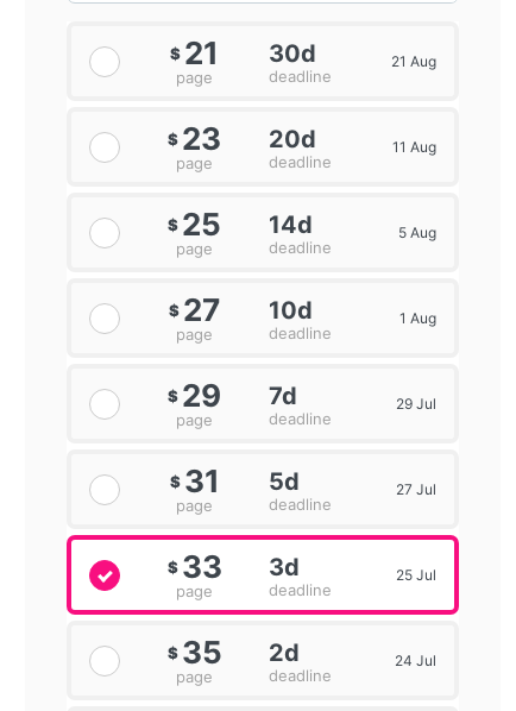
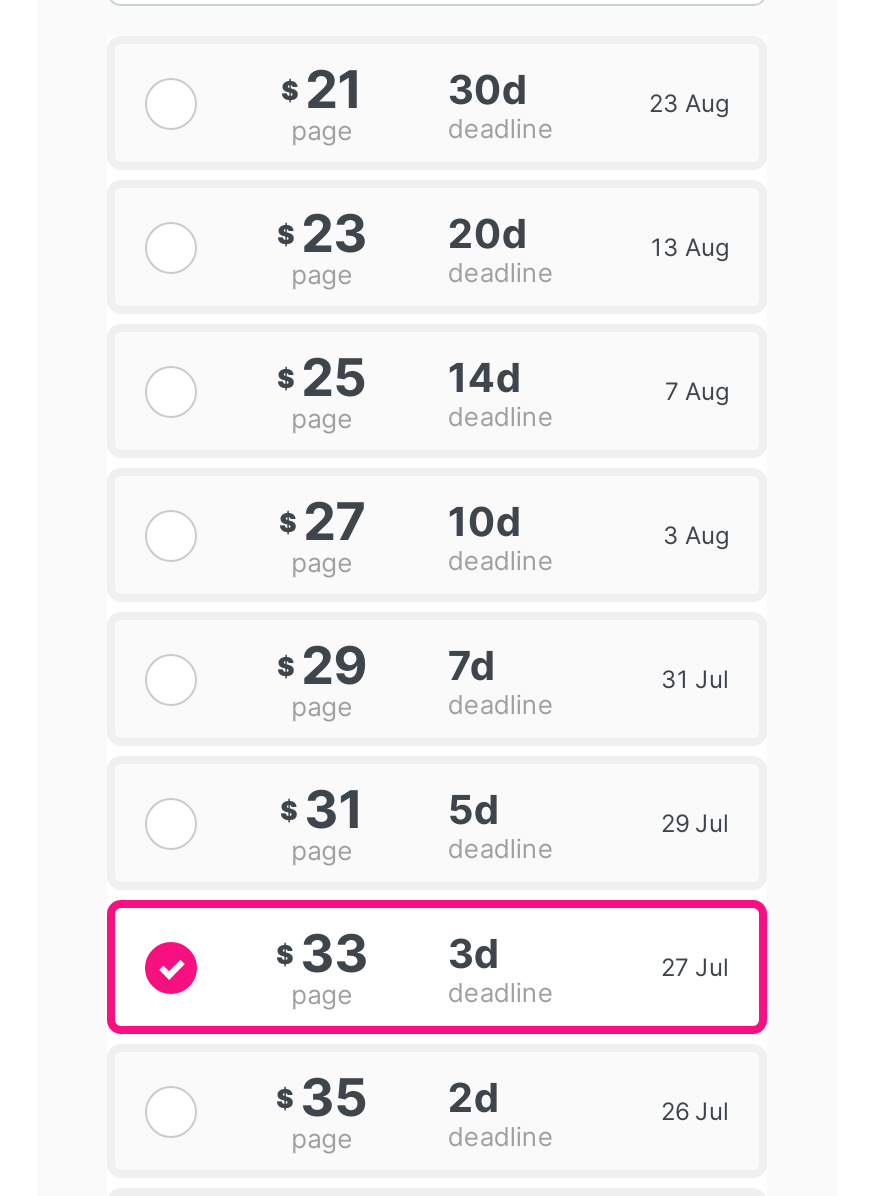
- 21 Aug
+ 23 Aug

- 11 Aug
+ 13 Aug

- 5 Aug
+ 7 Aug

- 1 Aug
+ 3 Aug

- 29 Jul
+ 31 Jul

- 27 Jul
+ 29 Jul

- 25 Jul
+ 27 Jul

- 24 Jul
+ 26 Jul
